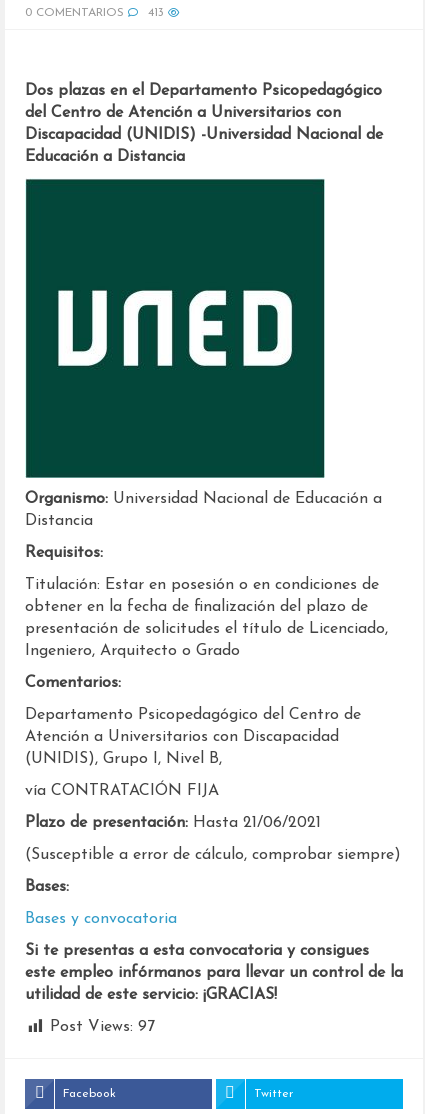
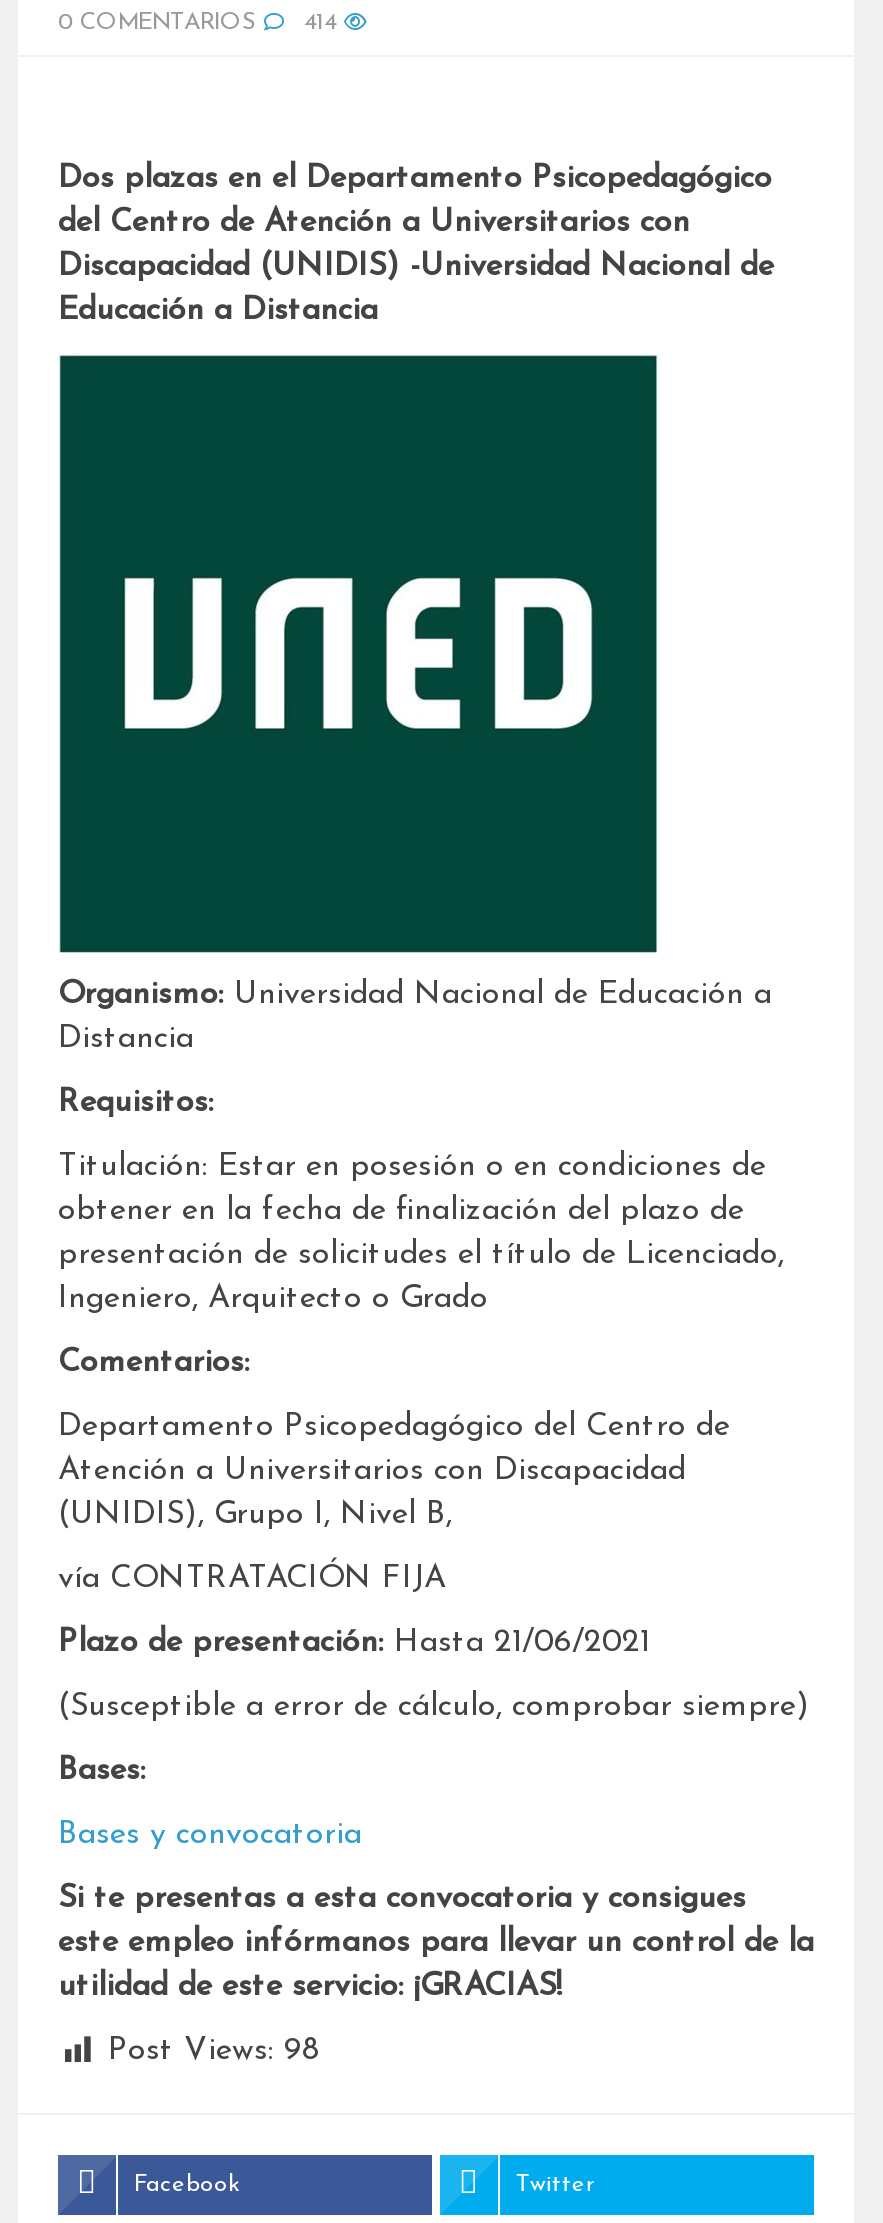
- 413
+ 414

- Post Views: 97
+ Post Views: 98
